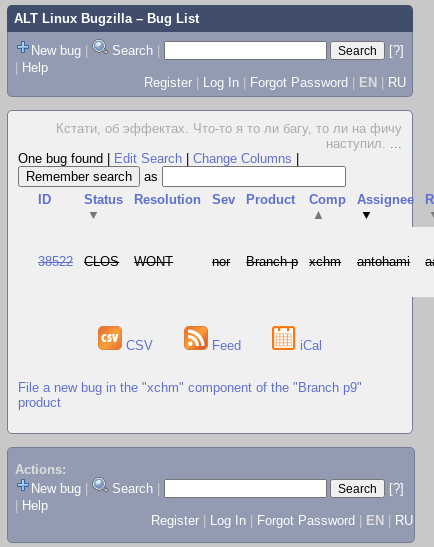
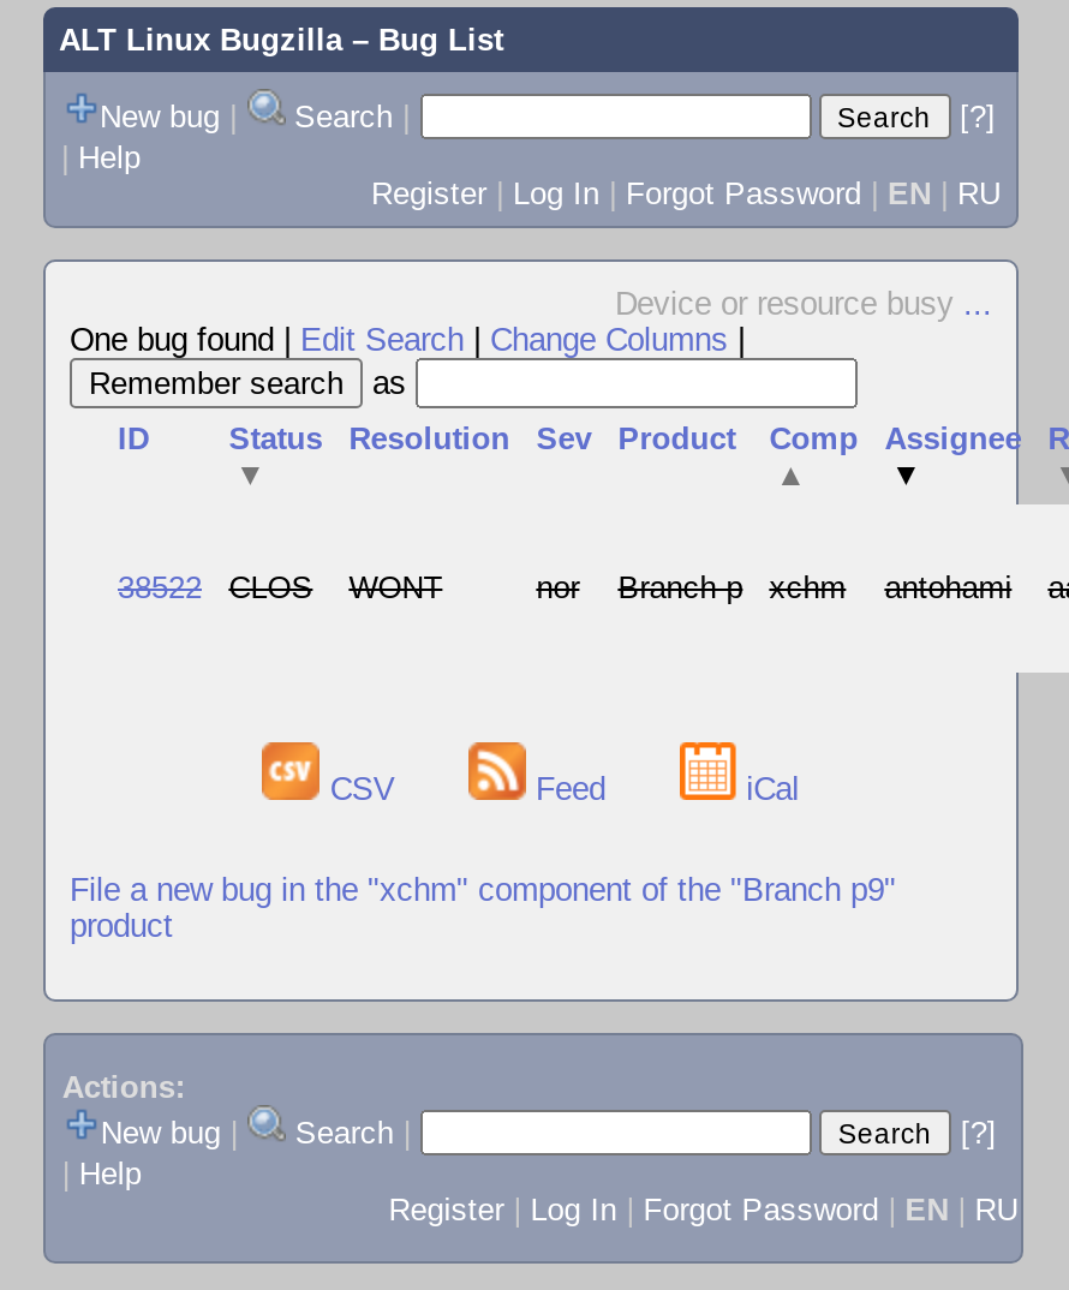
- Кстати, об эффектах. Что-то я то ли багу, то ли на фичу
- наступил....
+ Device or resource busy...
